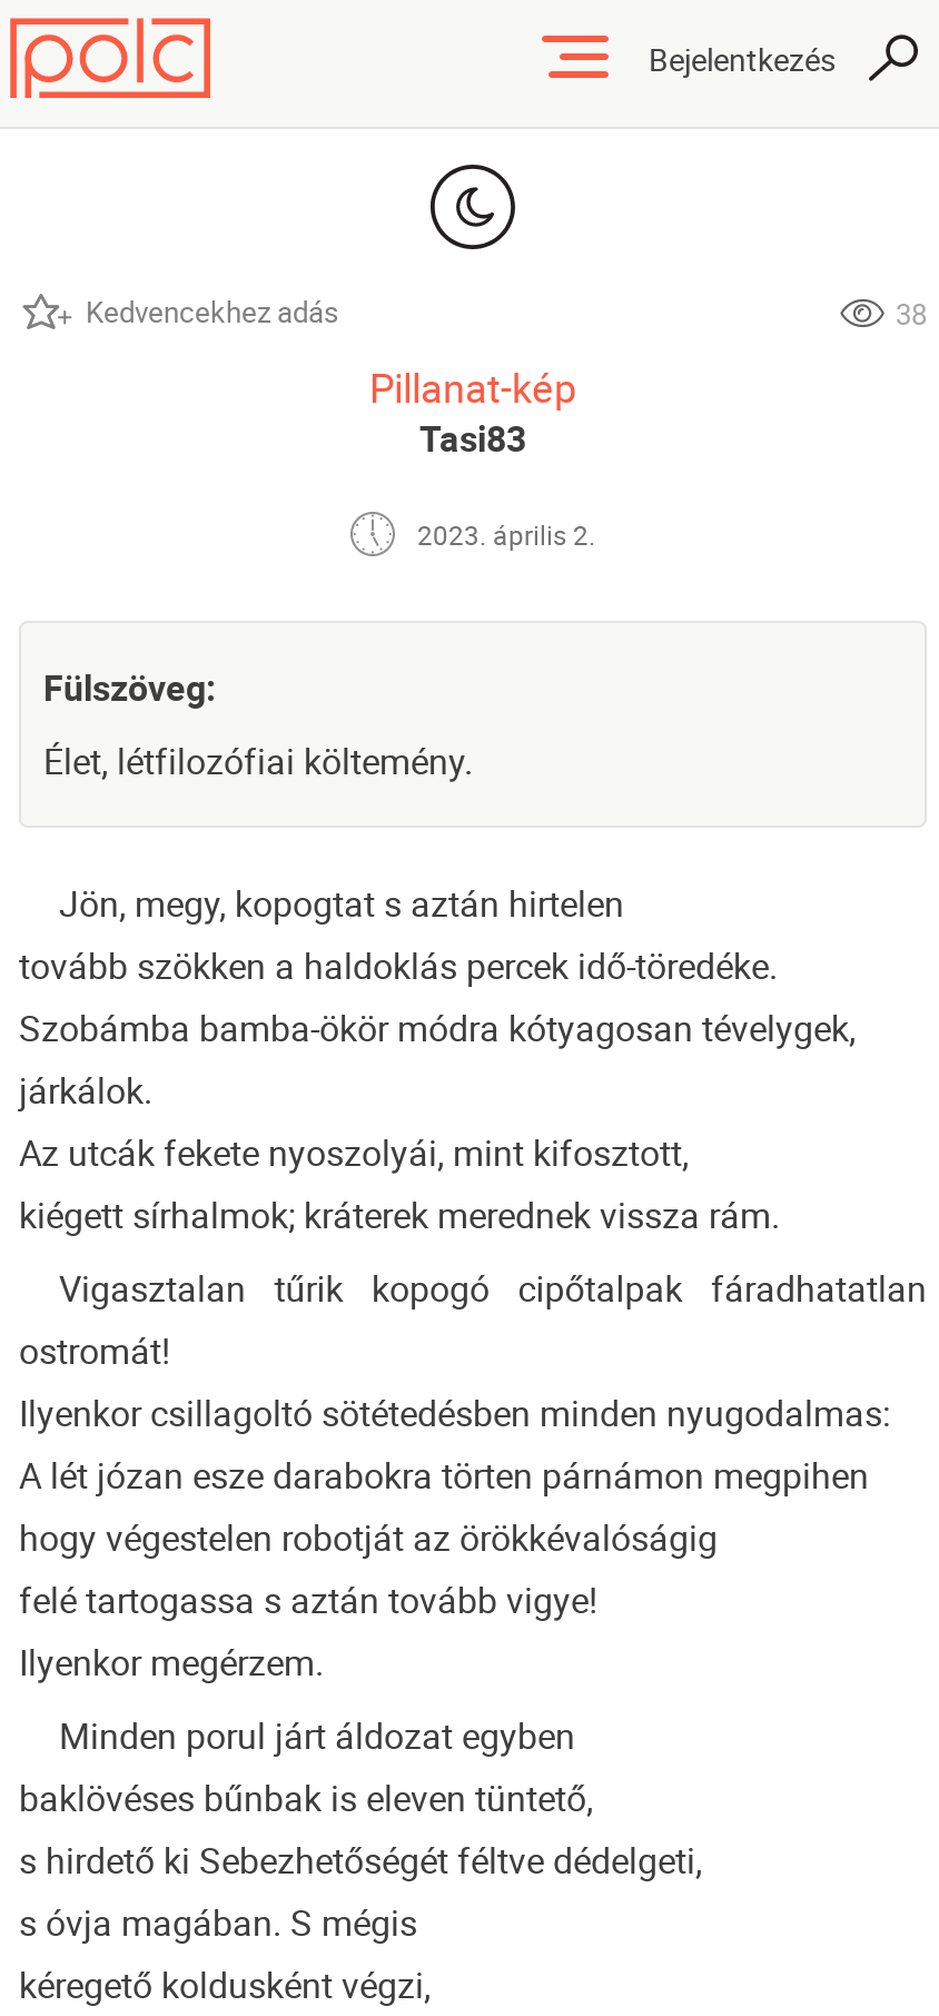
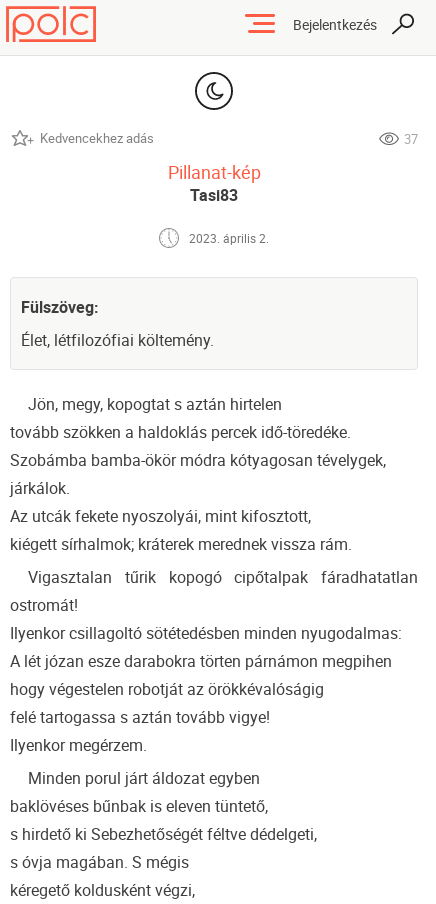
- 38
+ 37
